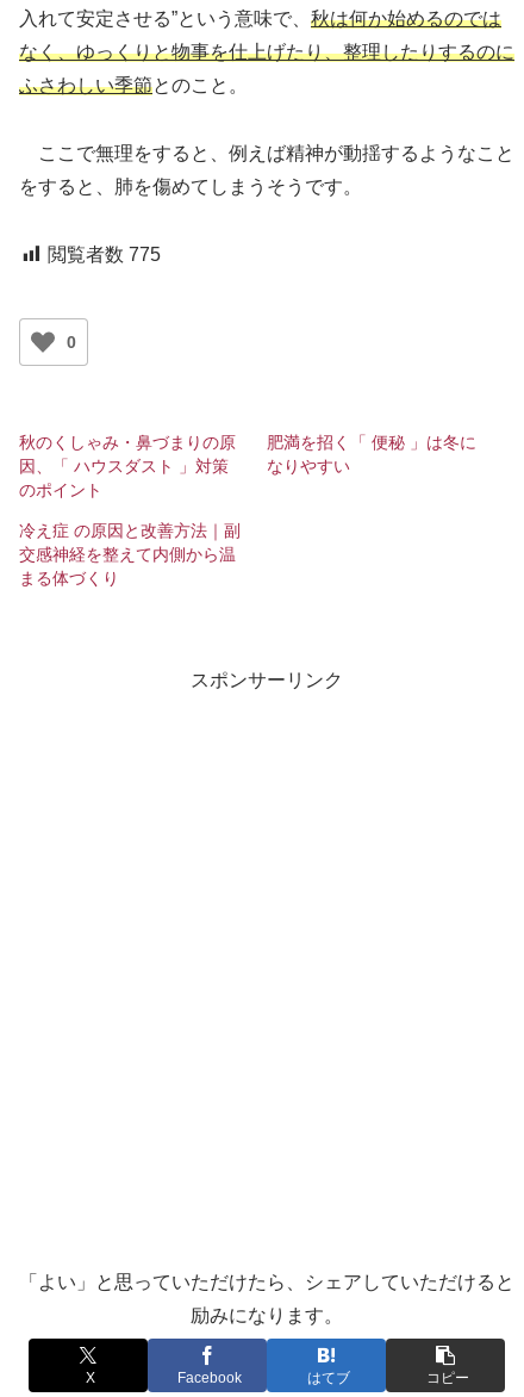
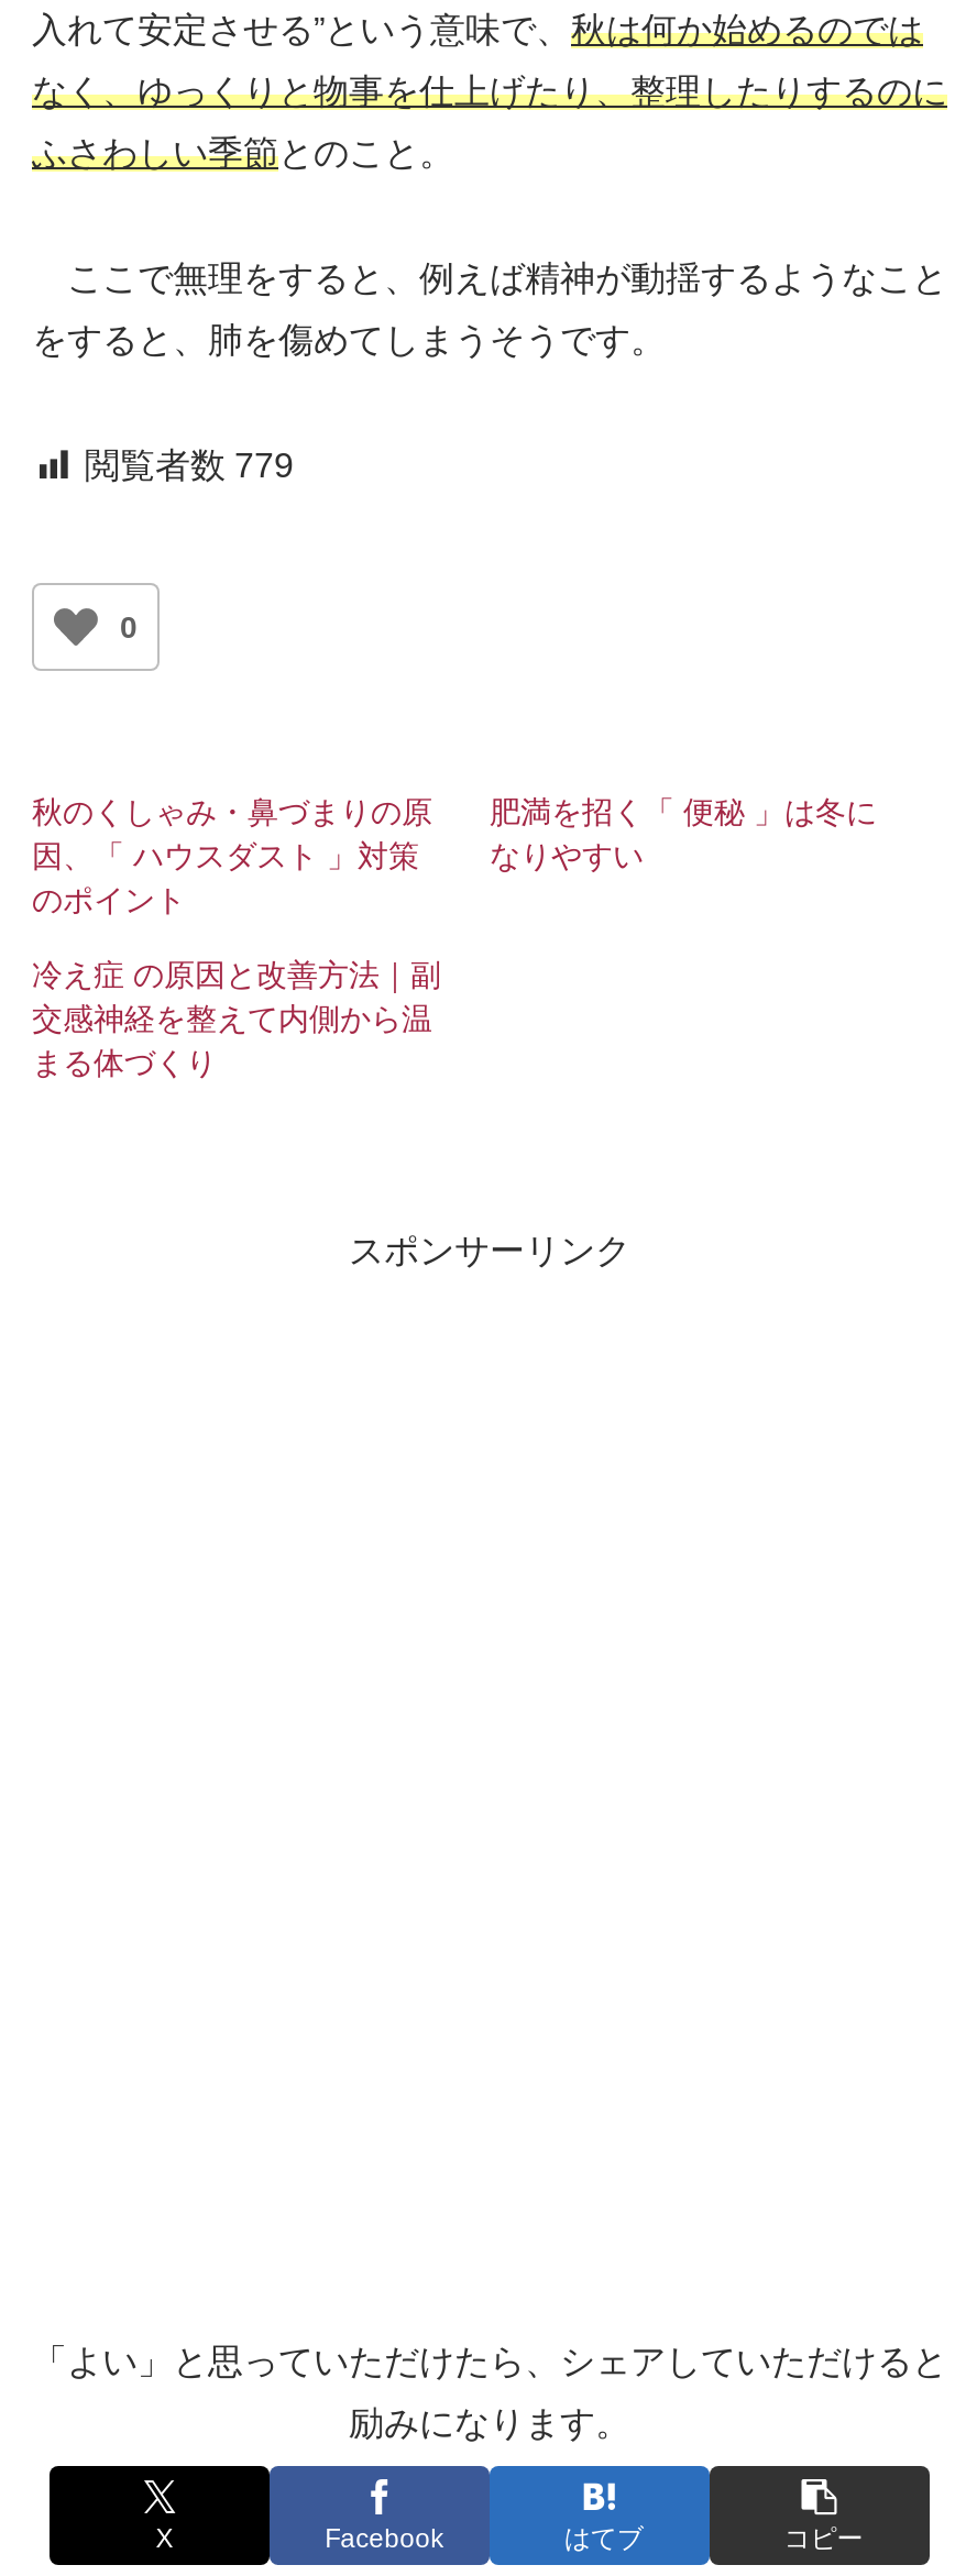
- 閲覧者数 775
+ 閲覧者数 779
